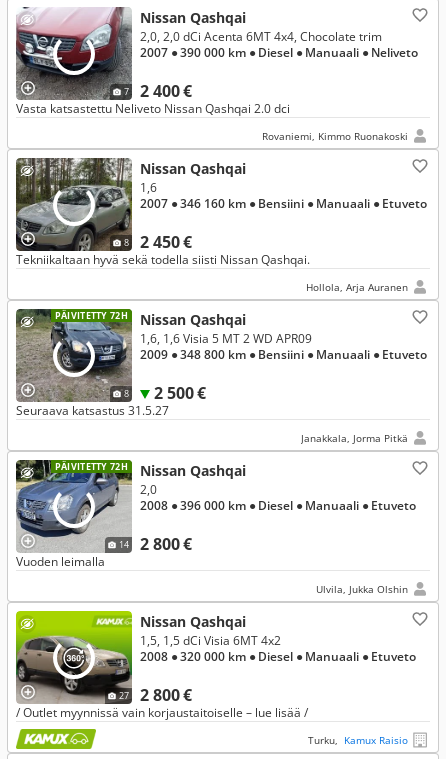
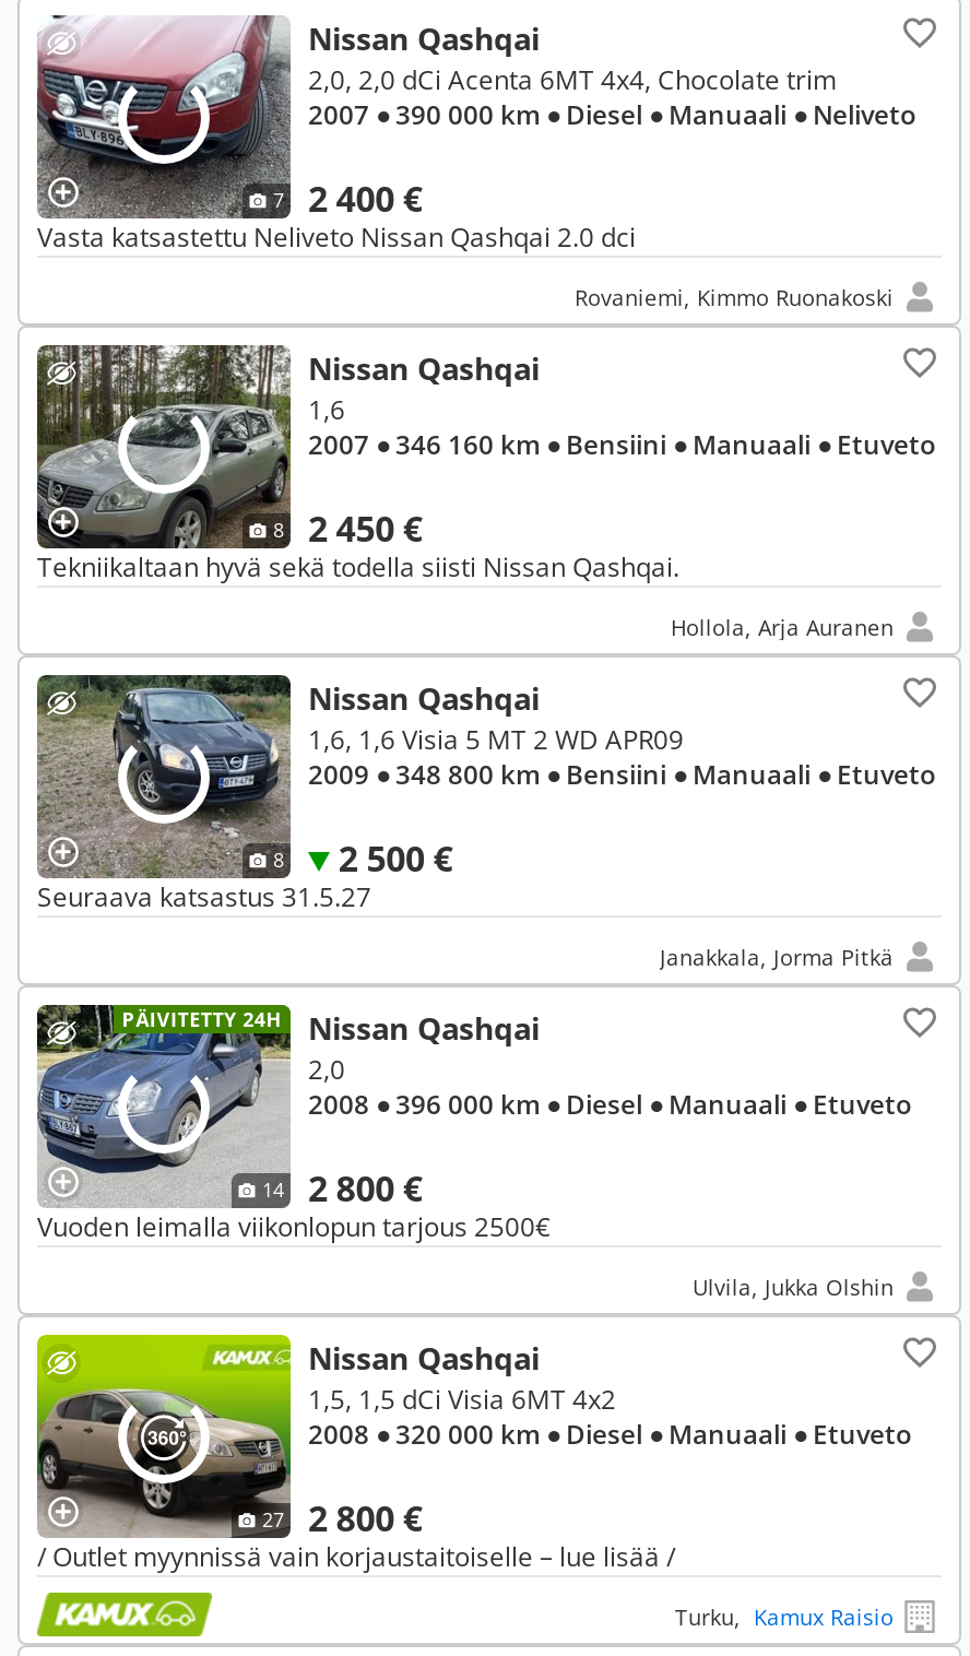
- PÄIVITETTY 72H

- PÄIVITETTY 72H Nissan Qashqai
+ PÄIVITETTY 24H Nissan Qashqai

- Vuoden leimalla
+ Vuoden leimalla viikonlopun tarjous 2500€
